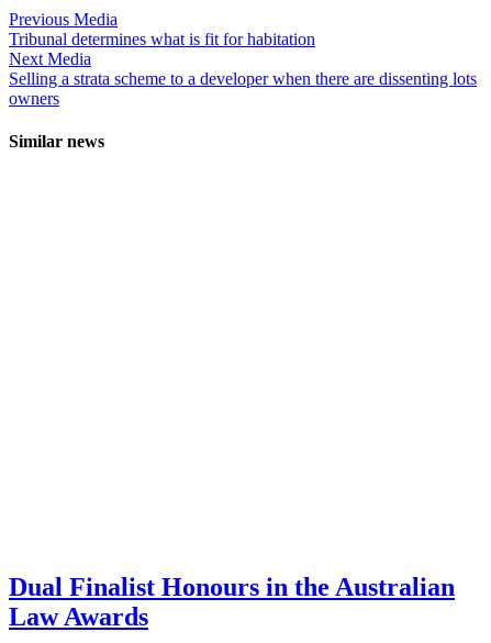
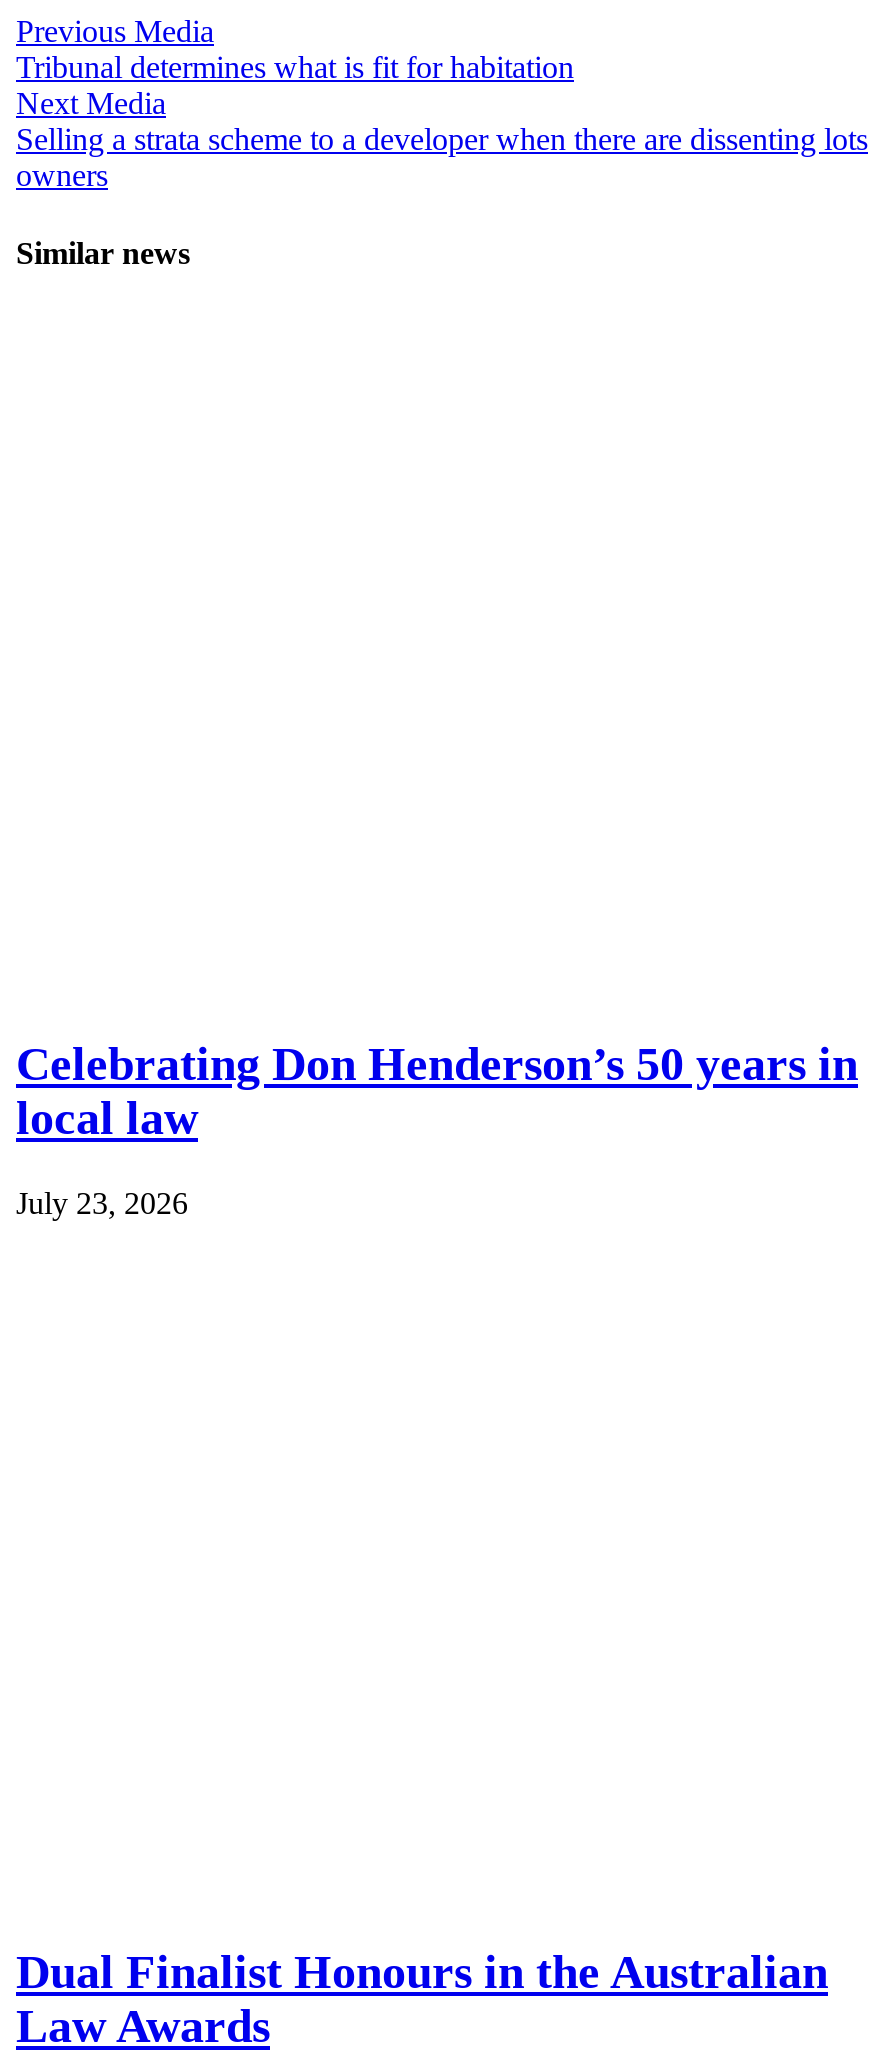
+ Celebrating Don Henderson’s 50 years in
+ local law
+ July 23, 2026
